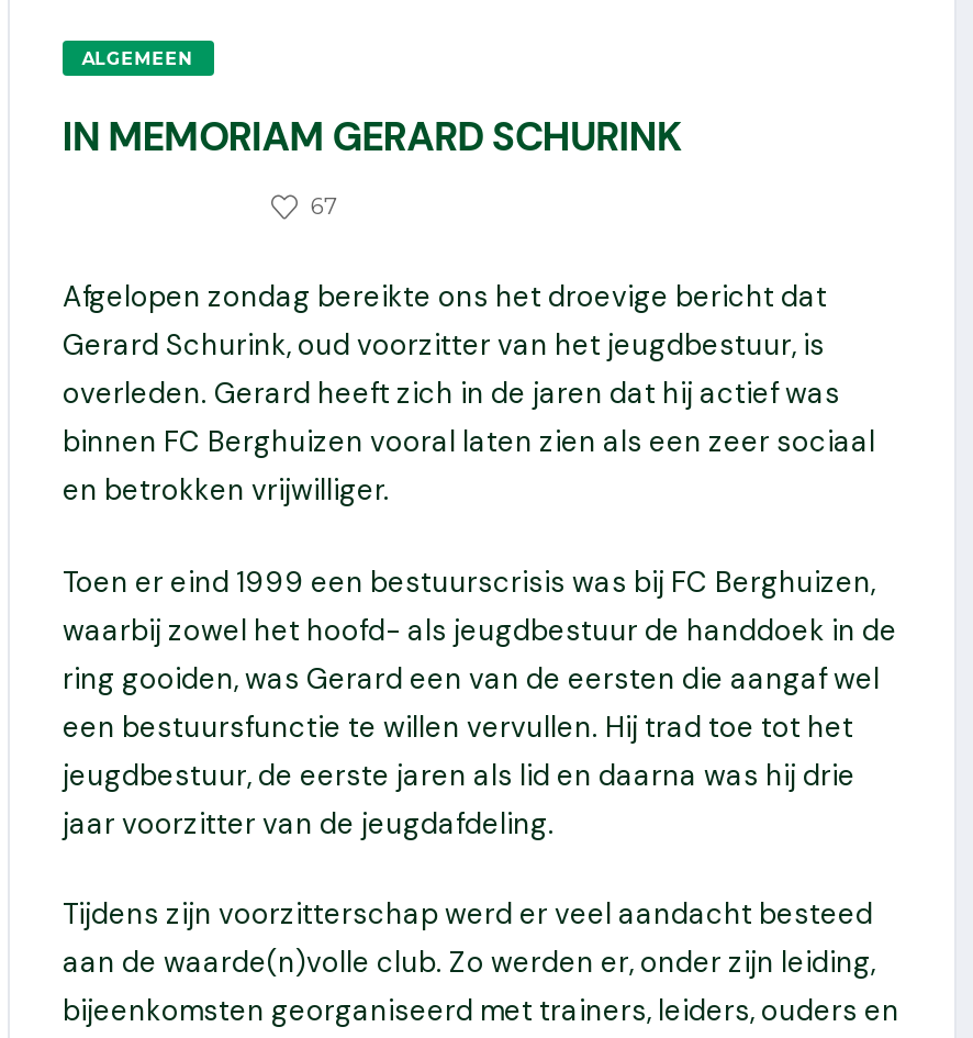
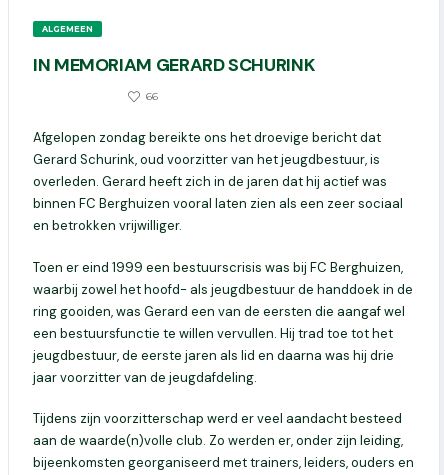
- 67
+ 66
